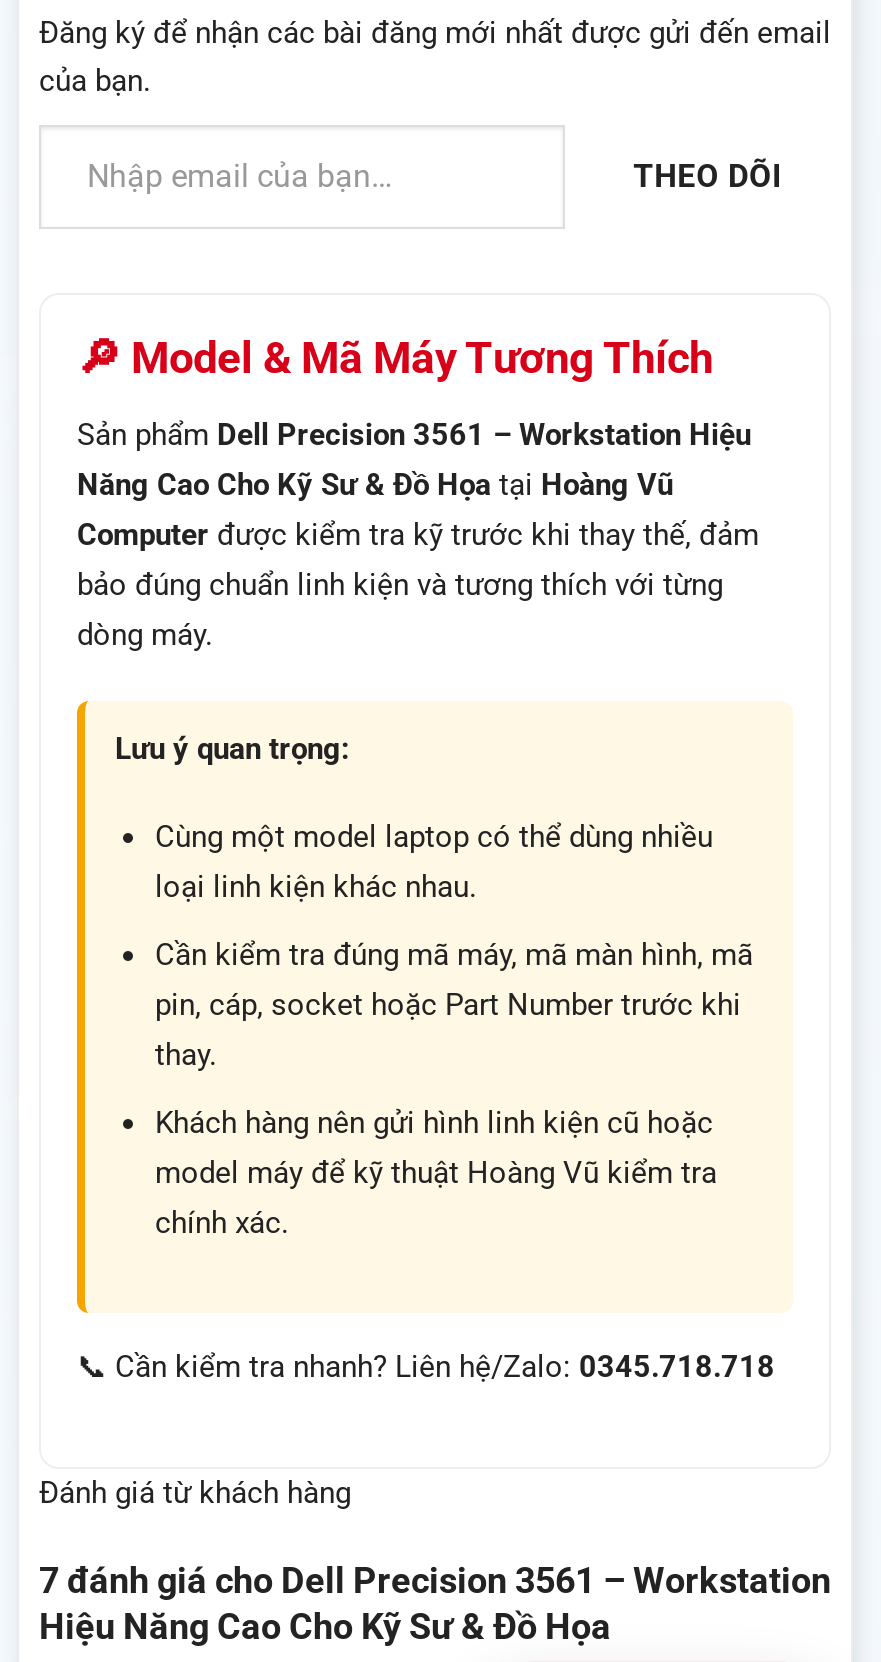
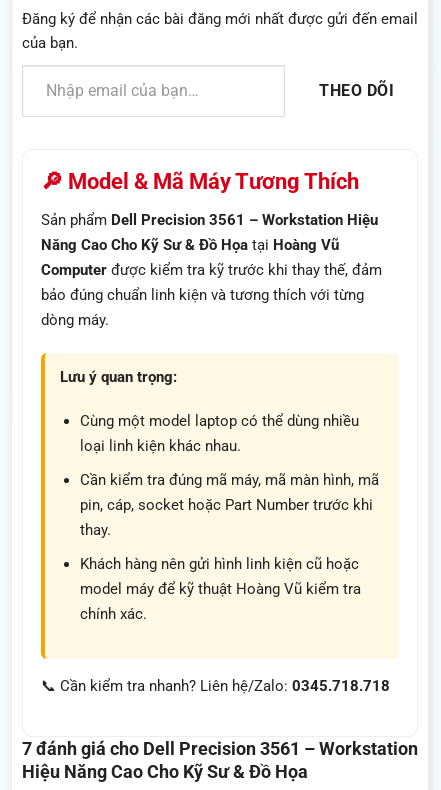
- Đánh giá từ khách hàng
